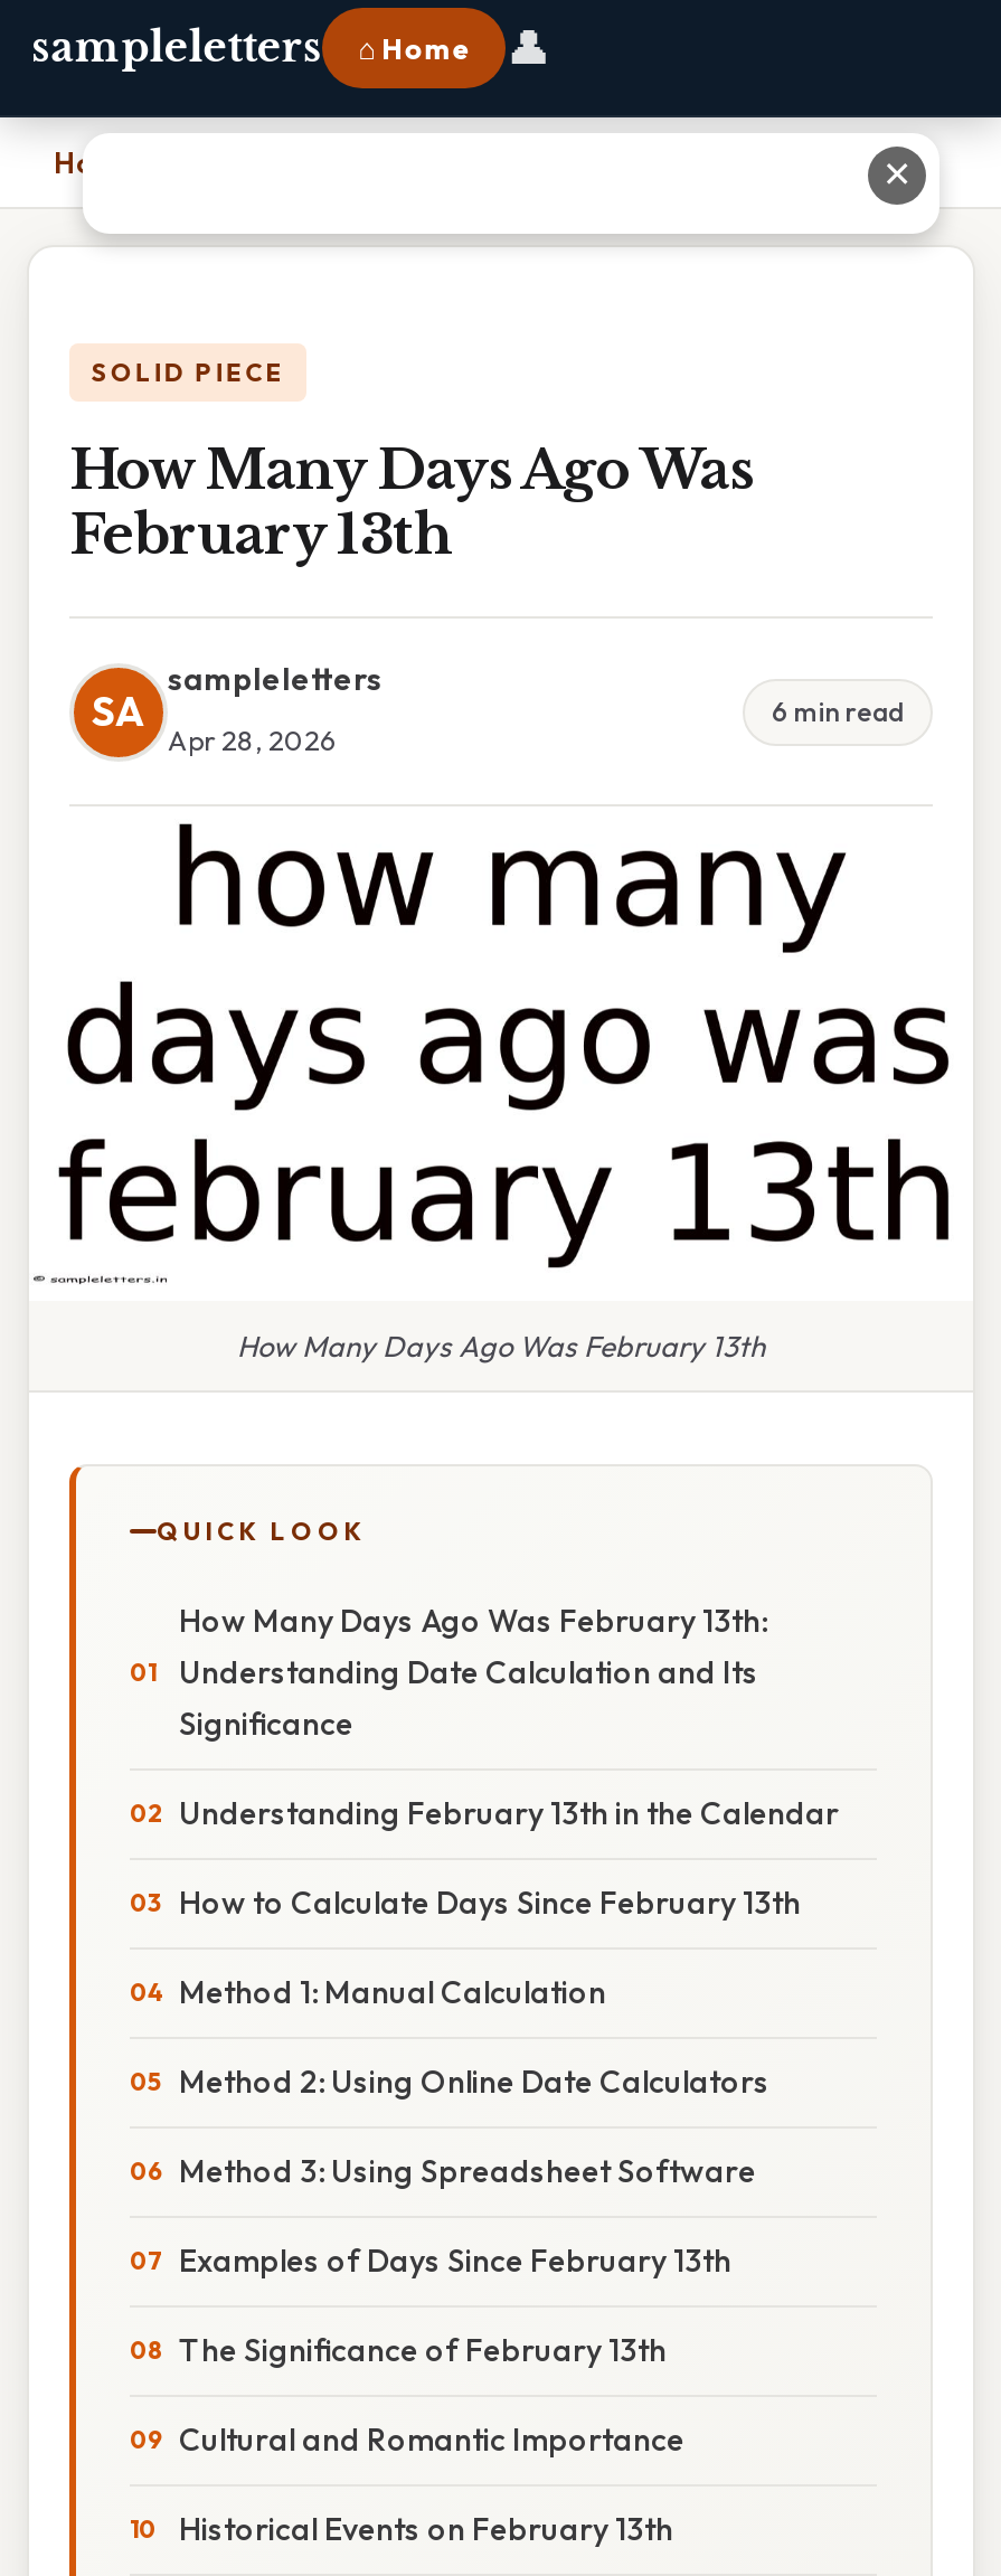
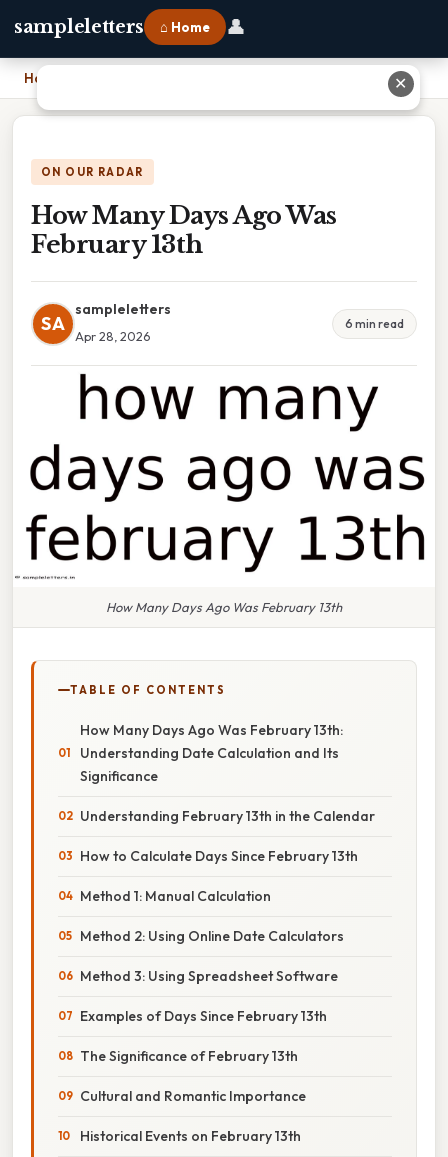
- SOLID PIECE
+ ON OUR RADAR

- QUICK LOOK
+ TABLE OF CONTENTS
